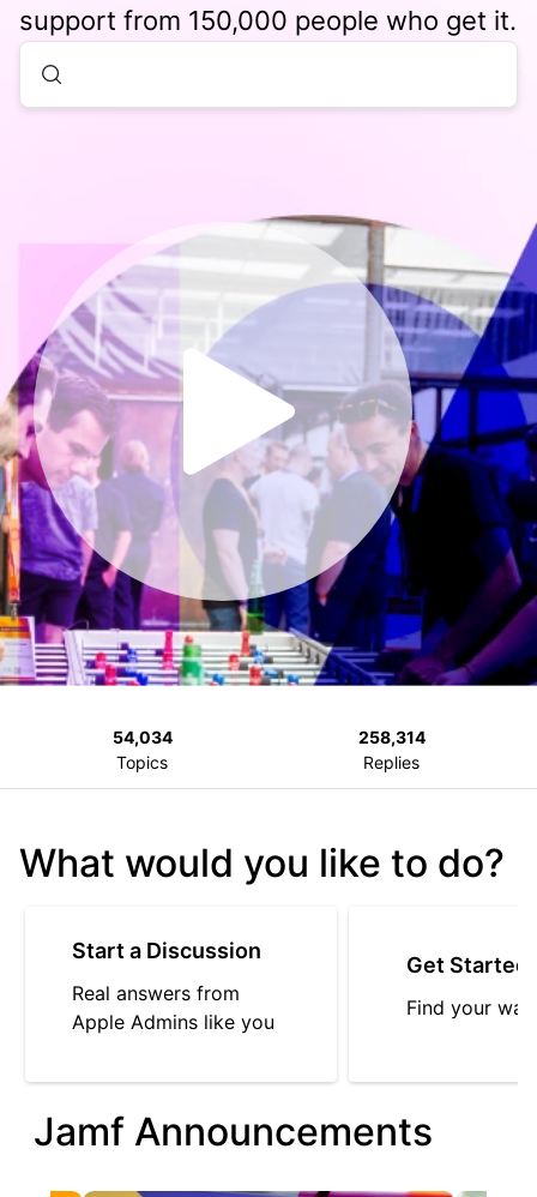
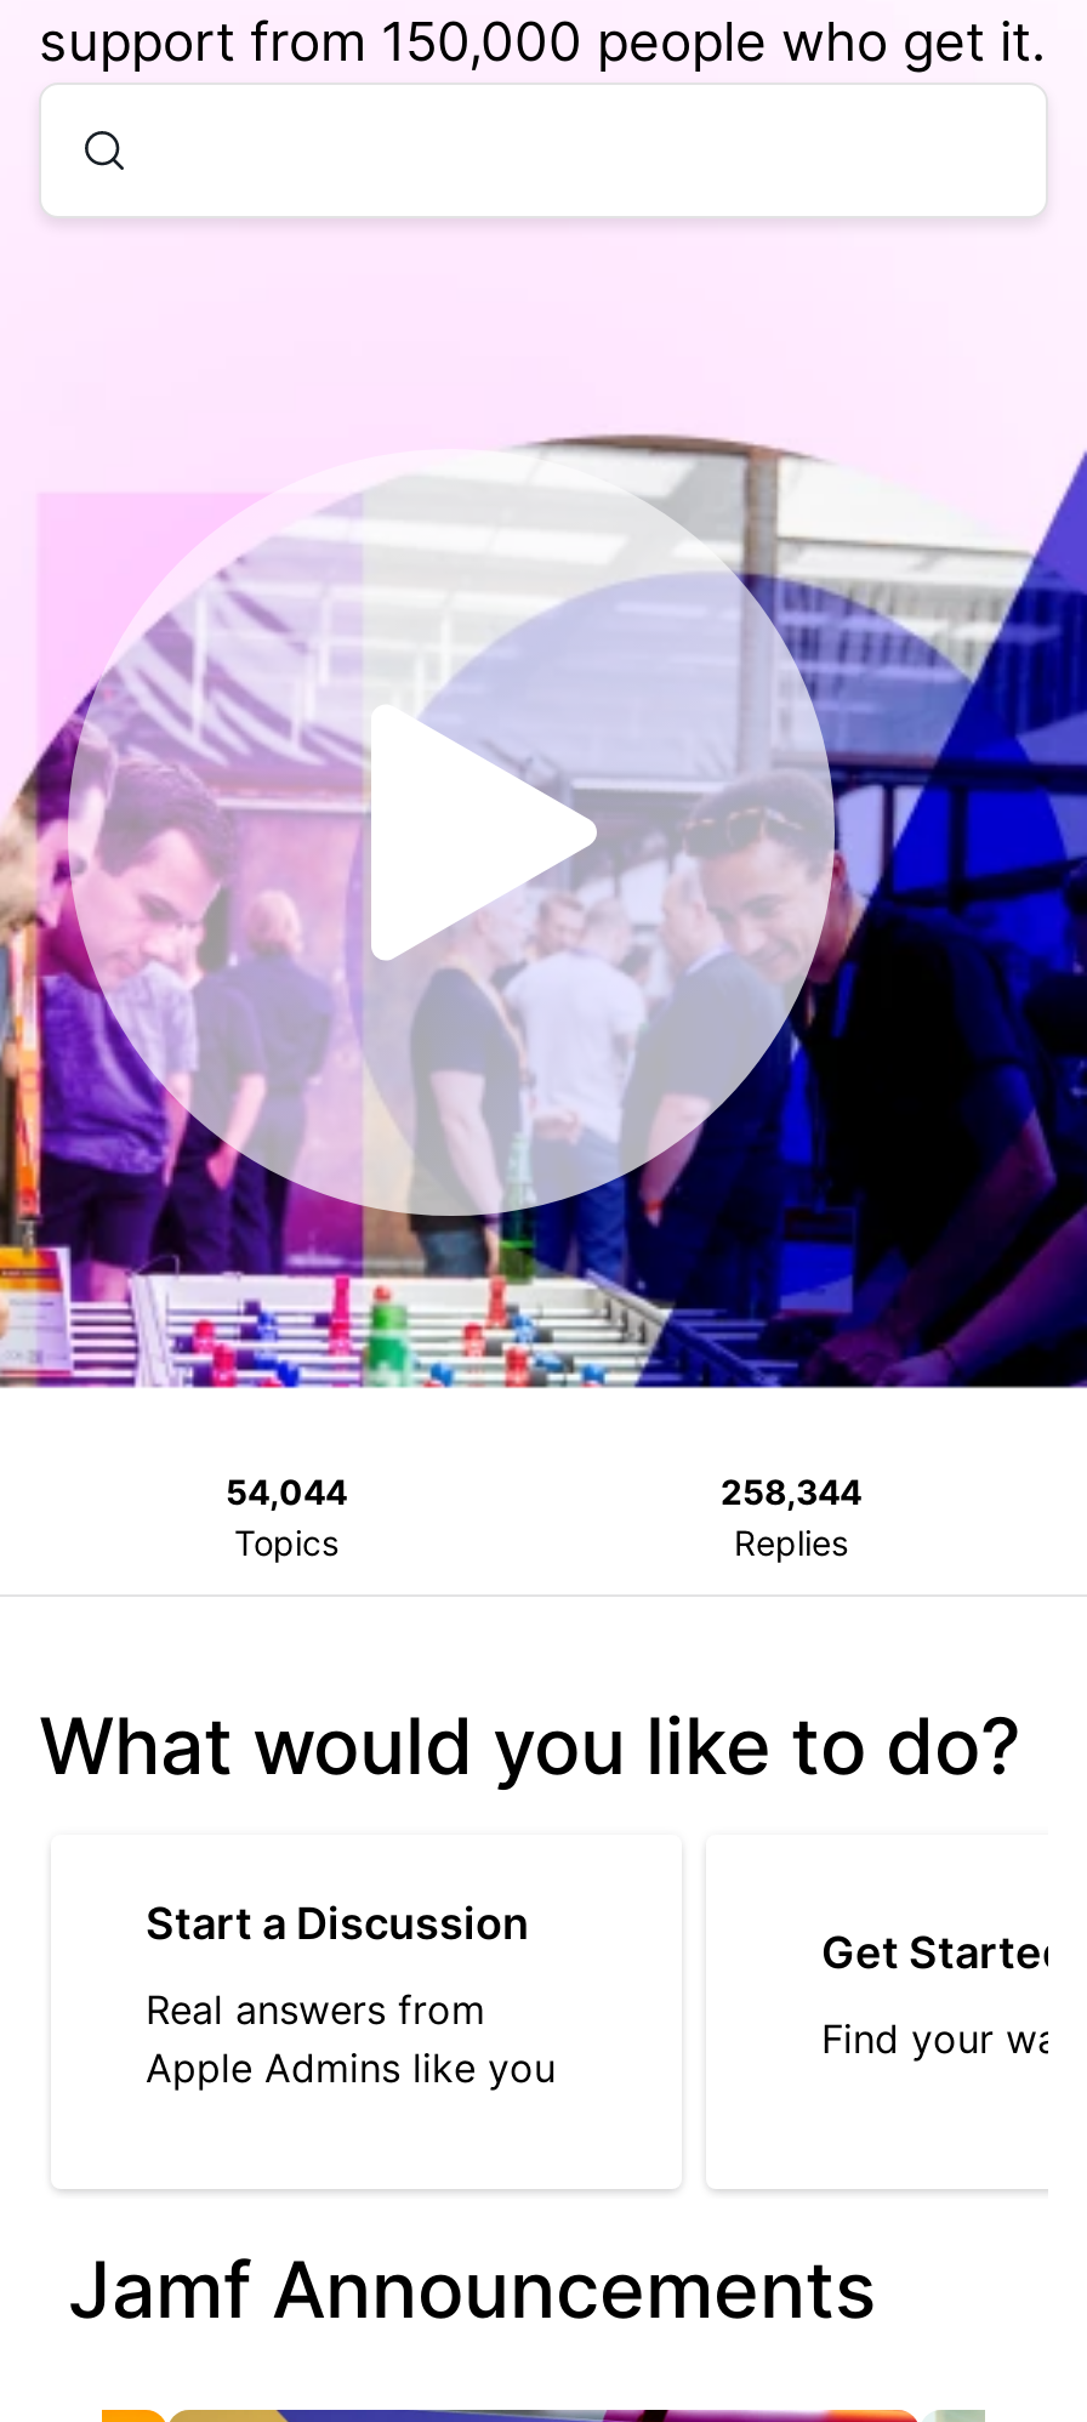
- 54,034
+ 54,044

- 258,314
+ 258,344
